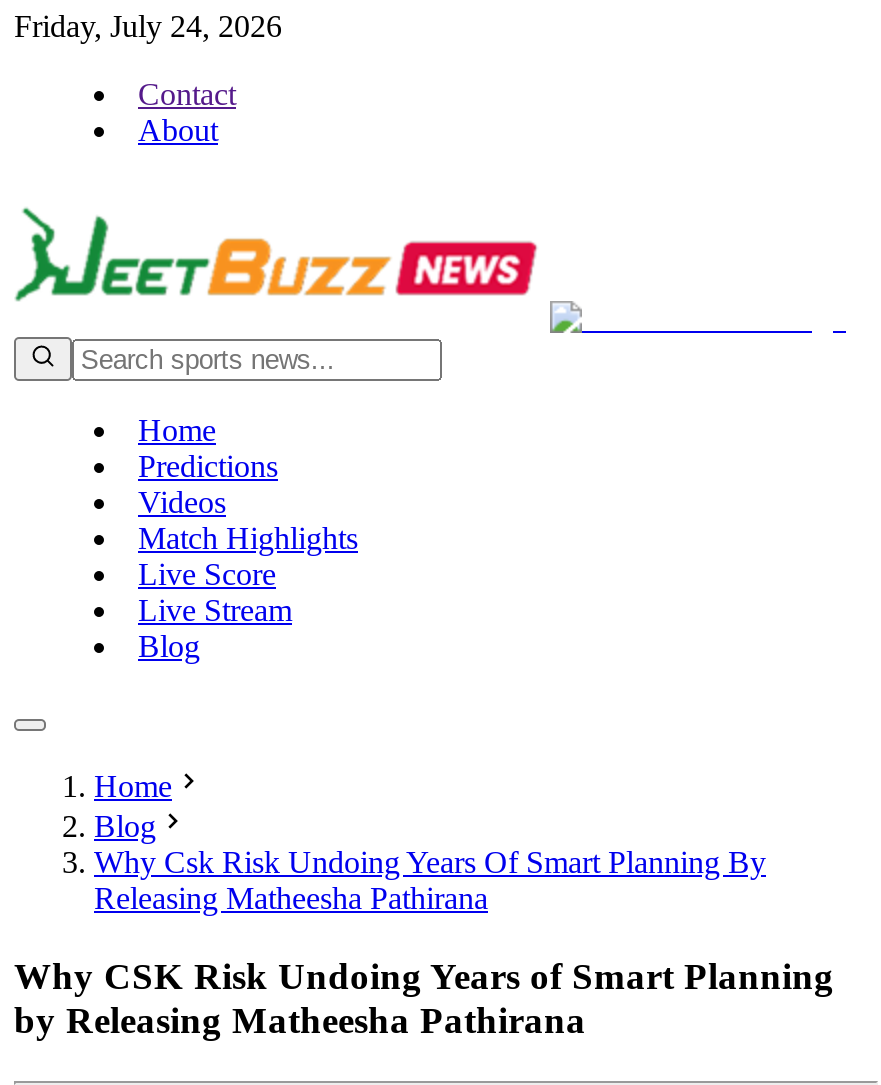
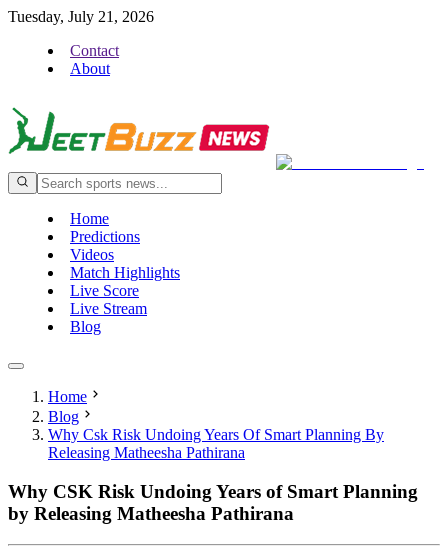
- Friday, July 24, 2026
+ Tuesday, July 21, 2026
